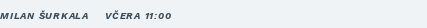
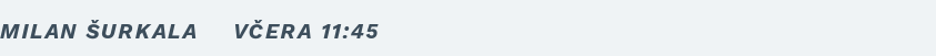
- MILAN ŠURKALA VČERA 11:00
+ MILAN ŠURKALA VČERA 11:45
